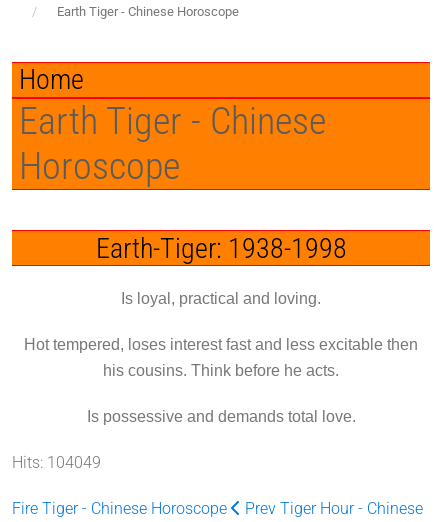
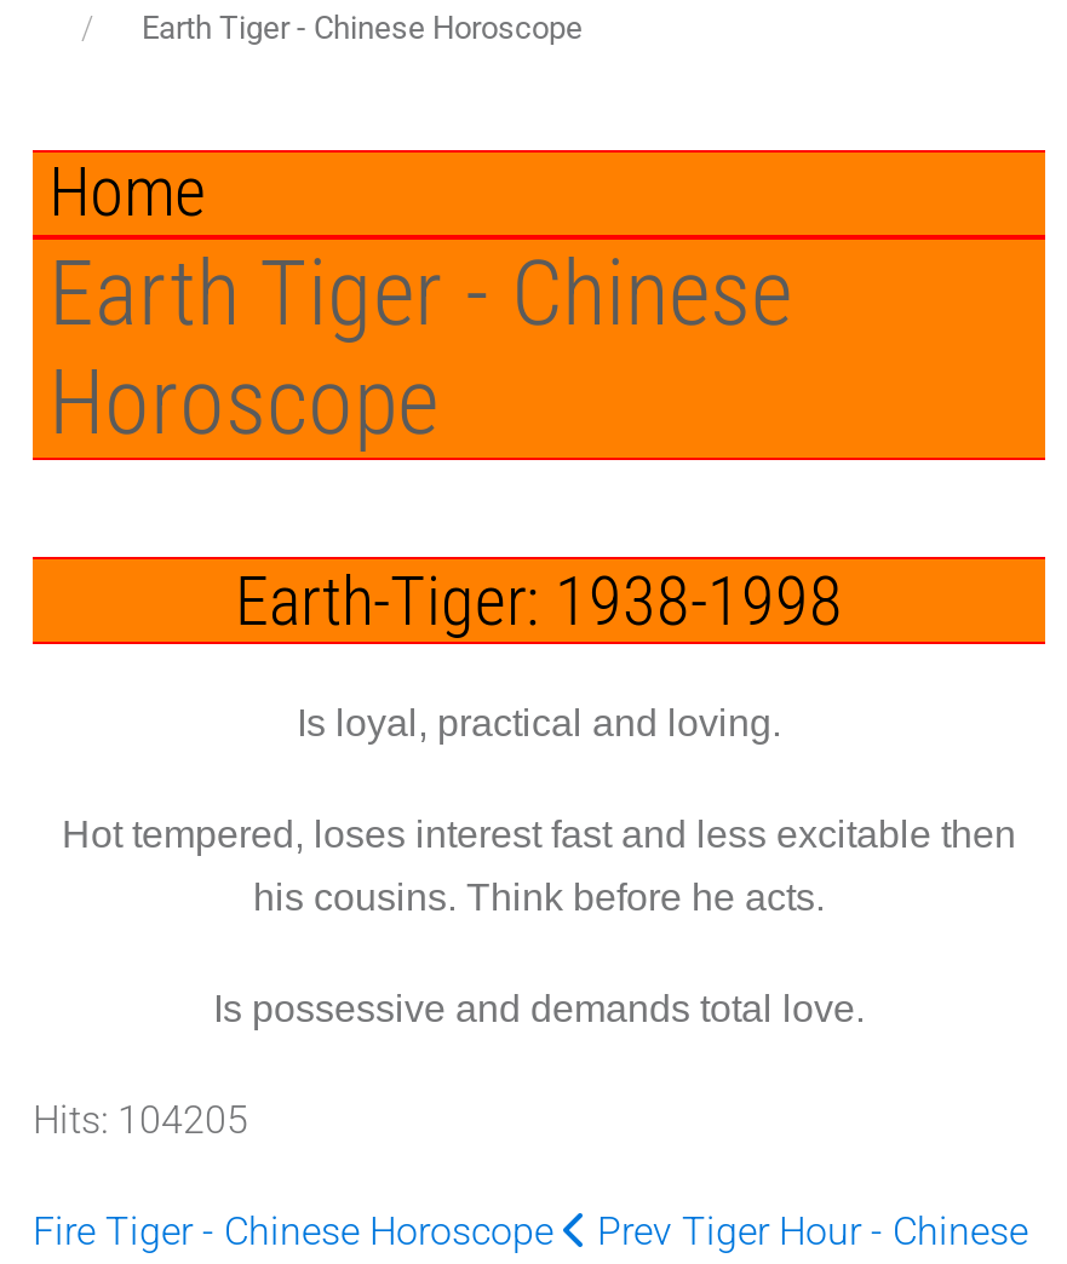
- Hits: 104049
+ Hits: 104205
